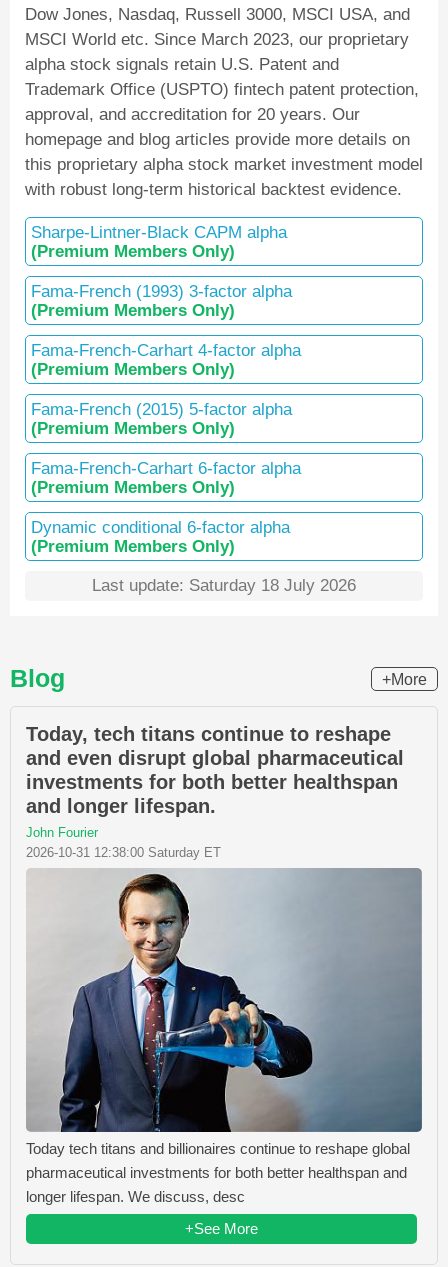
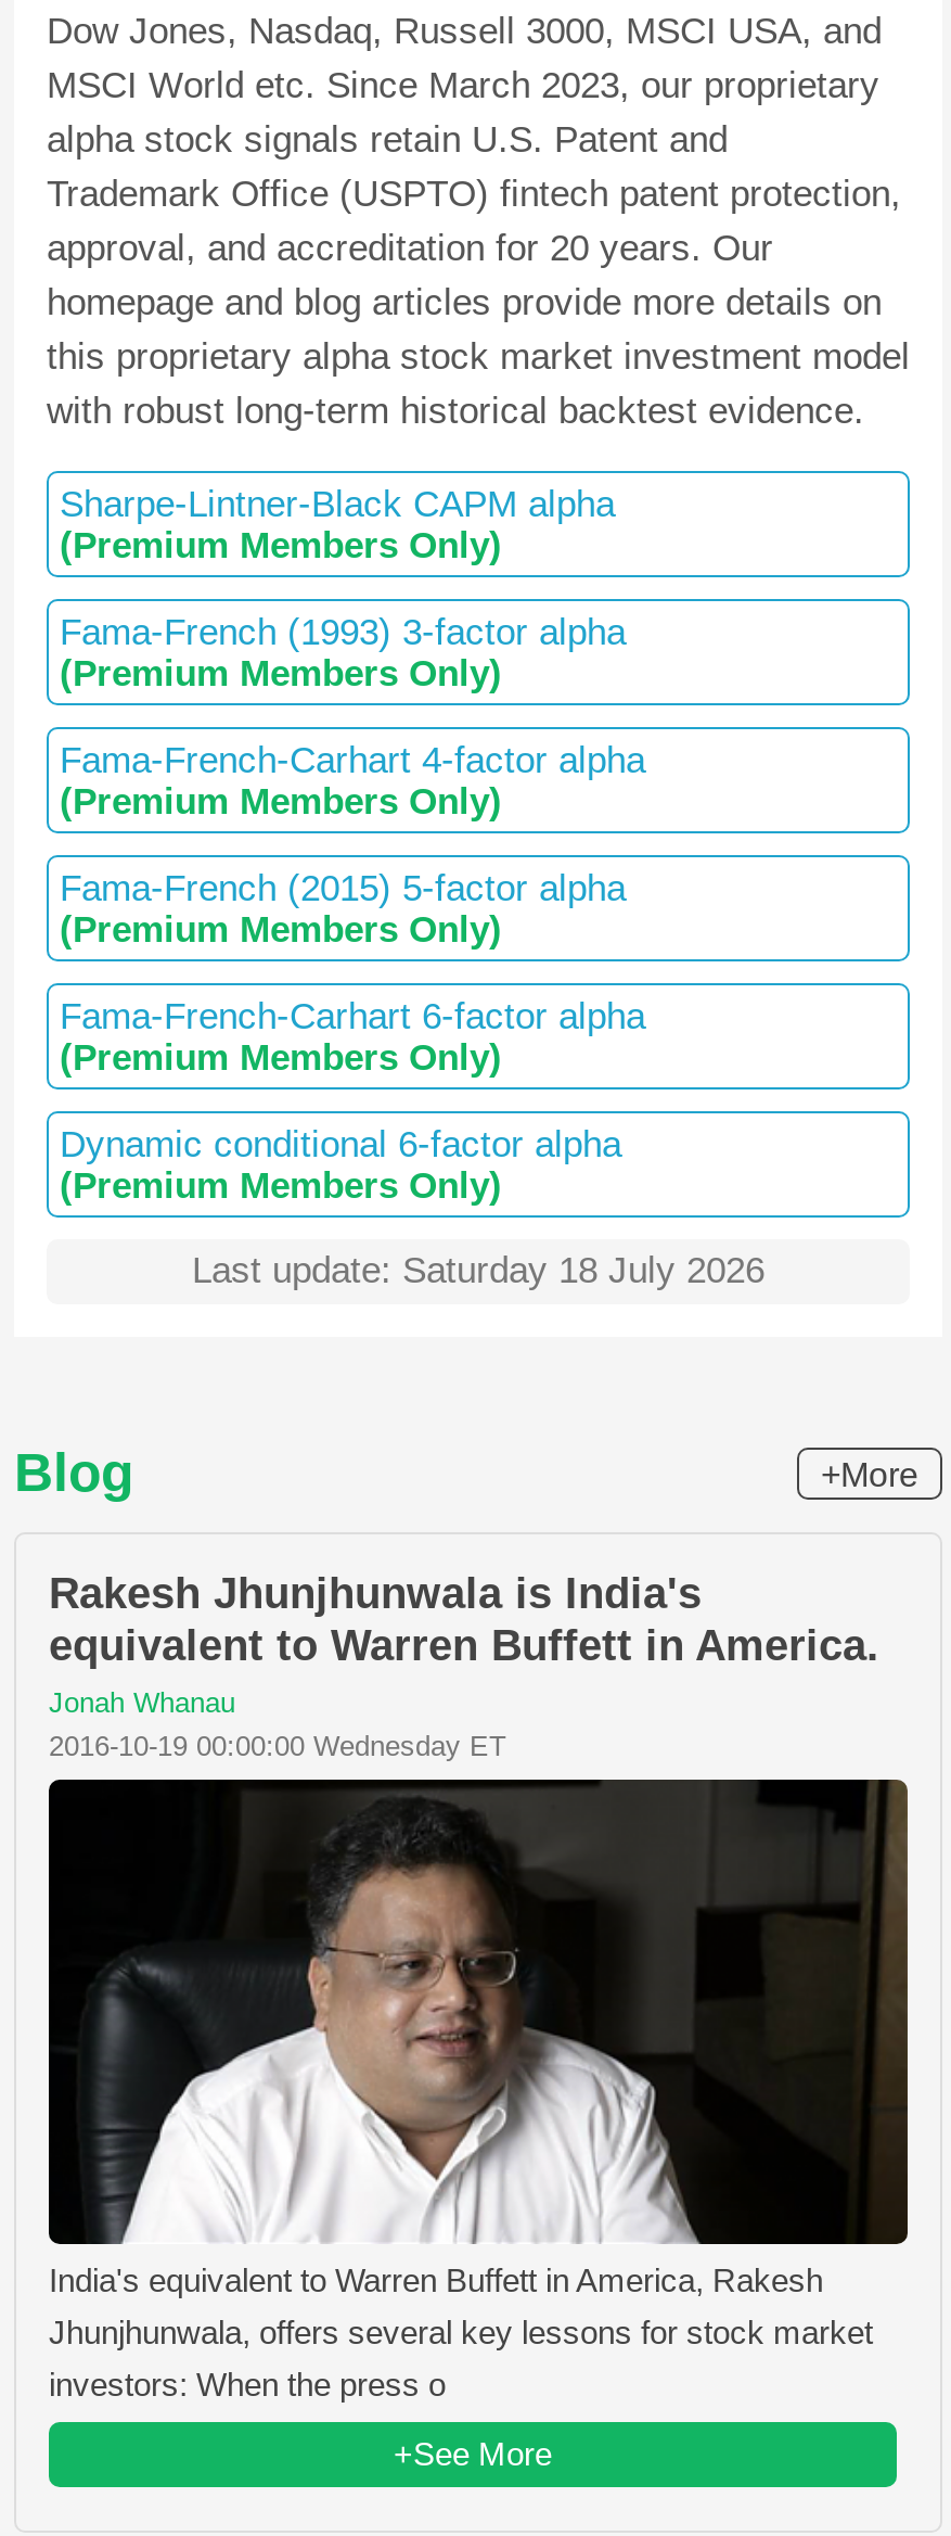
- Today, tech titans continue to reshape
- and even disrupt global pharmaceutical
- investments for both better healthspan
- and longer lifespan.
- John Fourier
- 2026-10-31 12:38:00 Saturday ET
+ Rakesh Jhunjhunwala is India's
+ equivalent to Warren Buffett in America.
+ Jonah Whanau
+ 2016-10-19 00:00:00 Wednesday ET

- [image]
- Today tech titans and billionaires continue to reshape global
- pharmaceutical investments for both better healthspan and
- longer lifespan. We discuss, desc
+ [image]
+ India's equivalent to Warren Buffett in America, Rakesh
+ Jhunjhunwala, offers several key lessons for stock market
+ investors: When the press o
